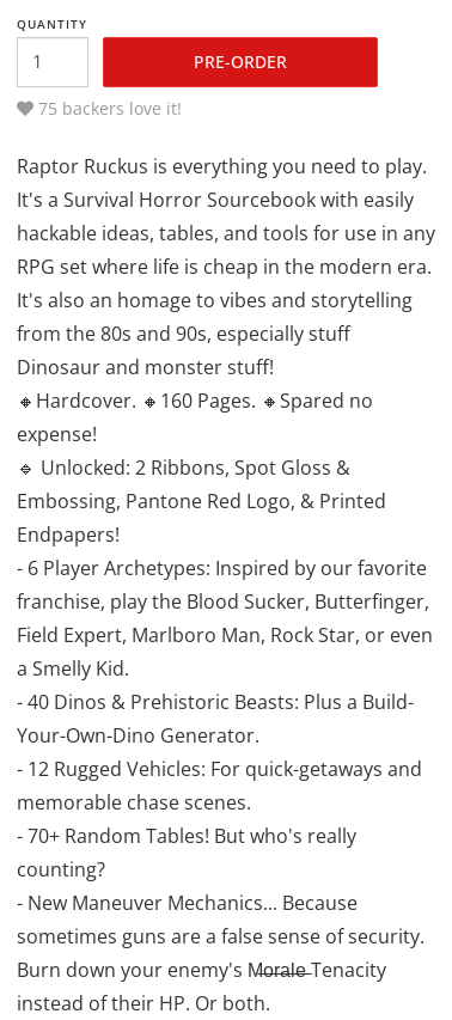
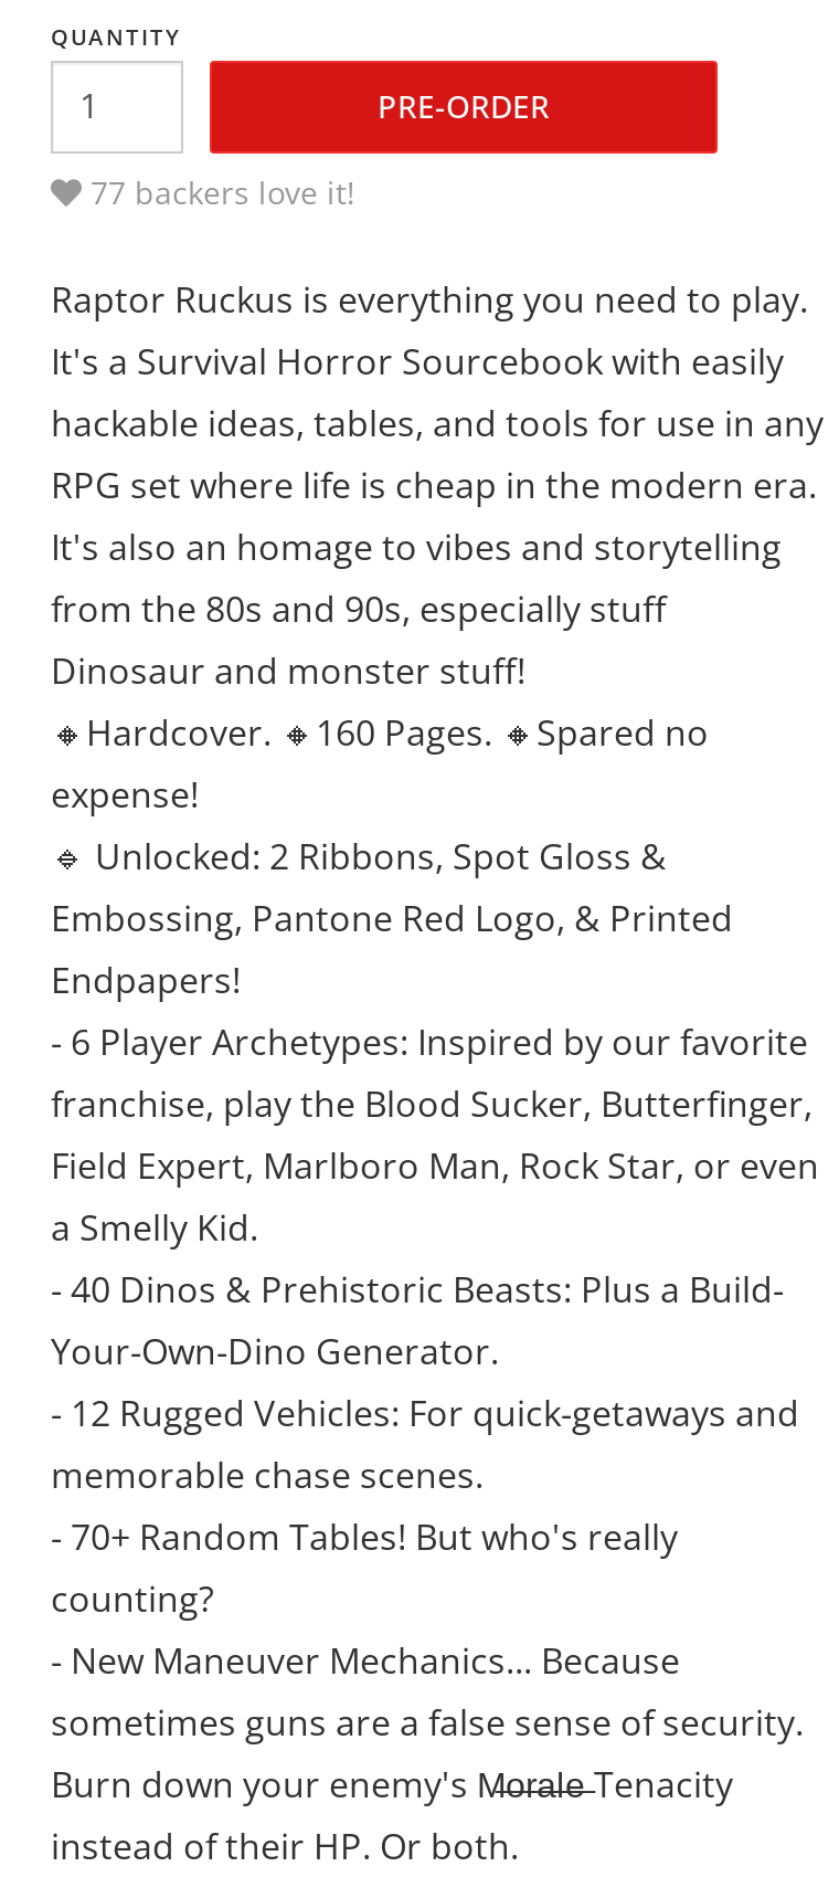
- 75 backers love it!
+ 77 backers love it!
